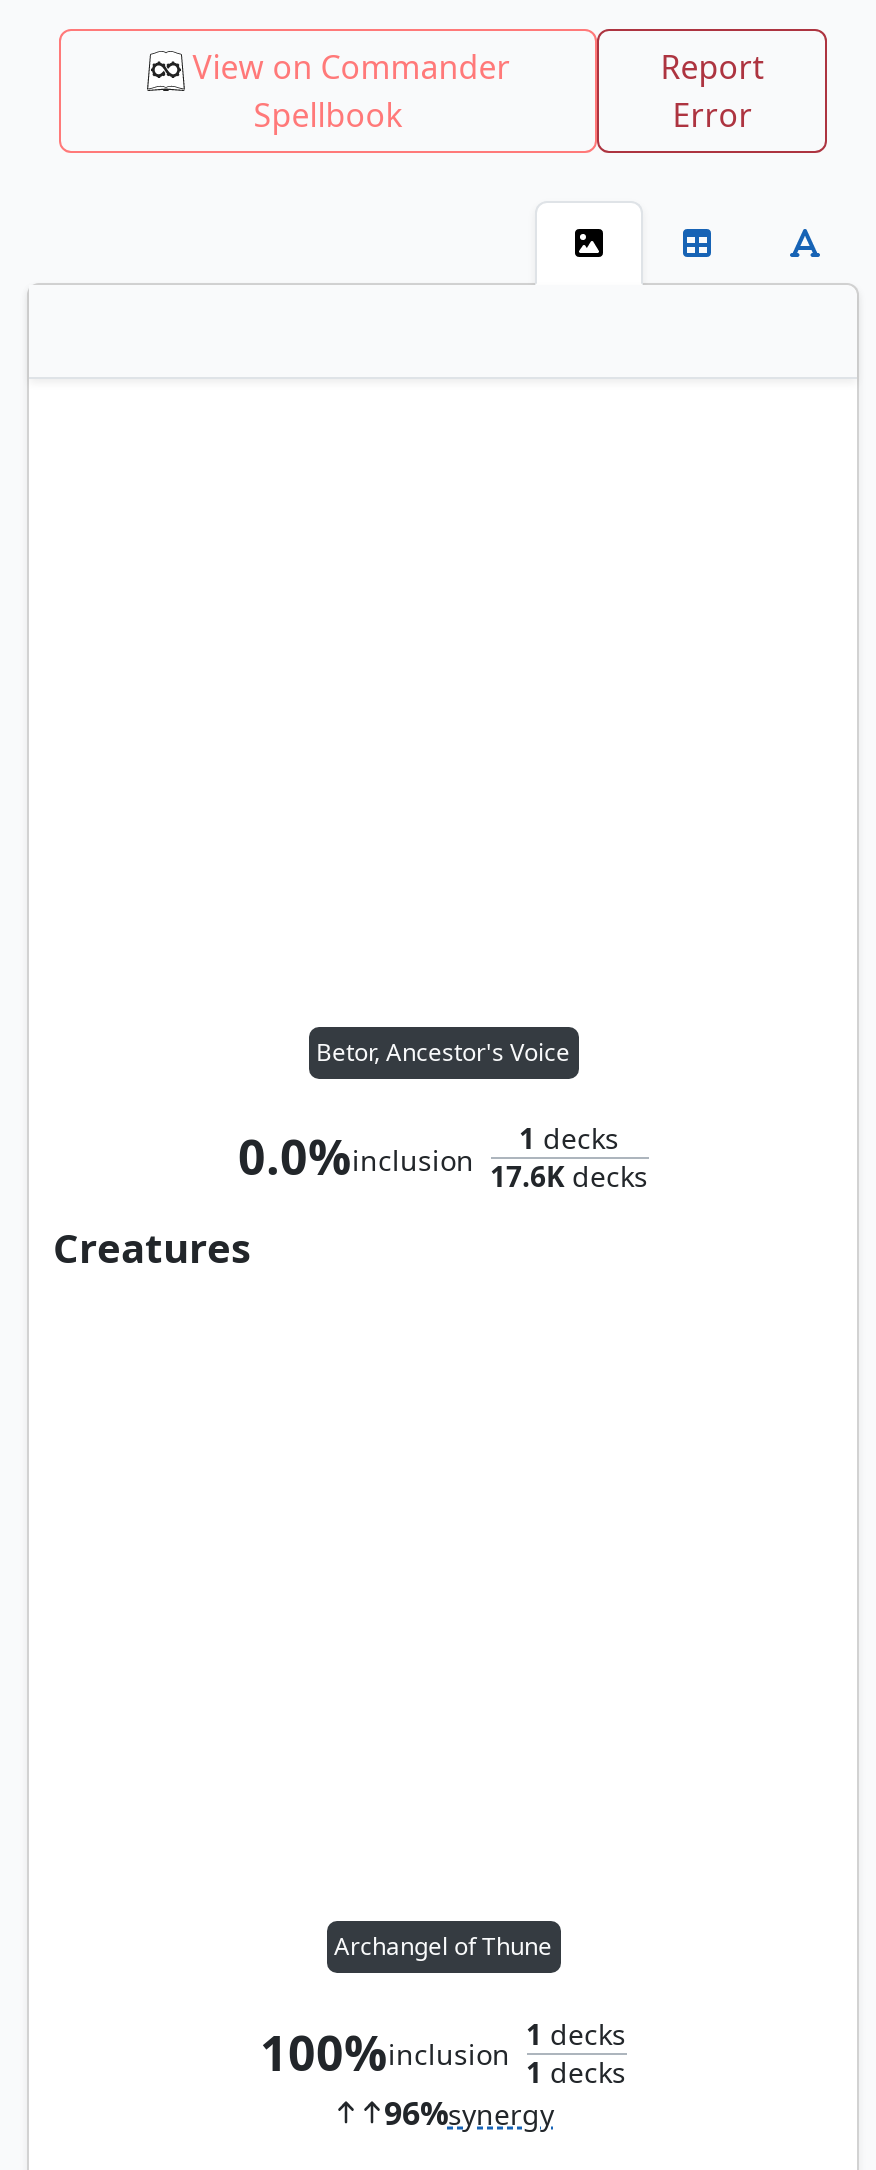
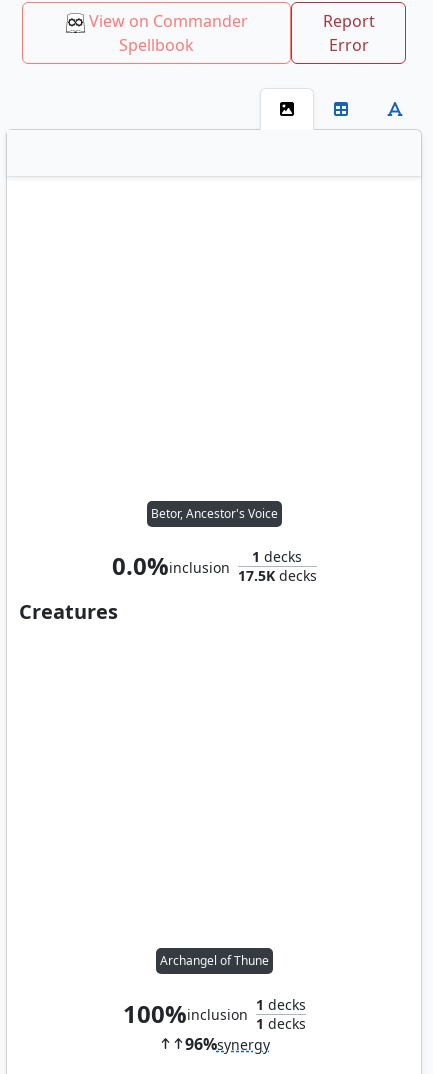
- 0.0%inclusion 17.6K decks 1 decks
+ 0.0%inclusion 17.5K decks 1 decks
